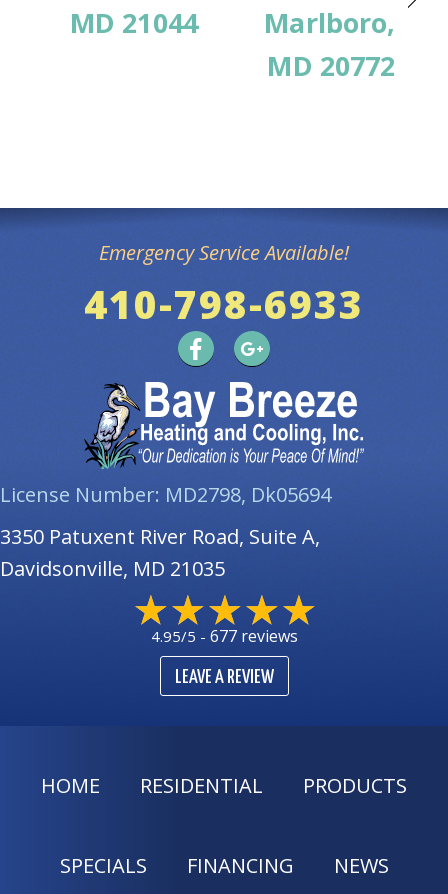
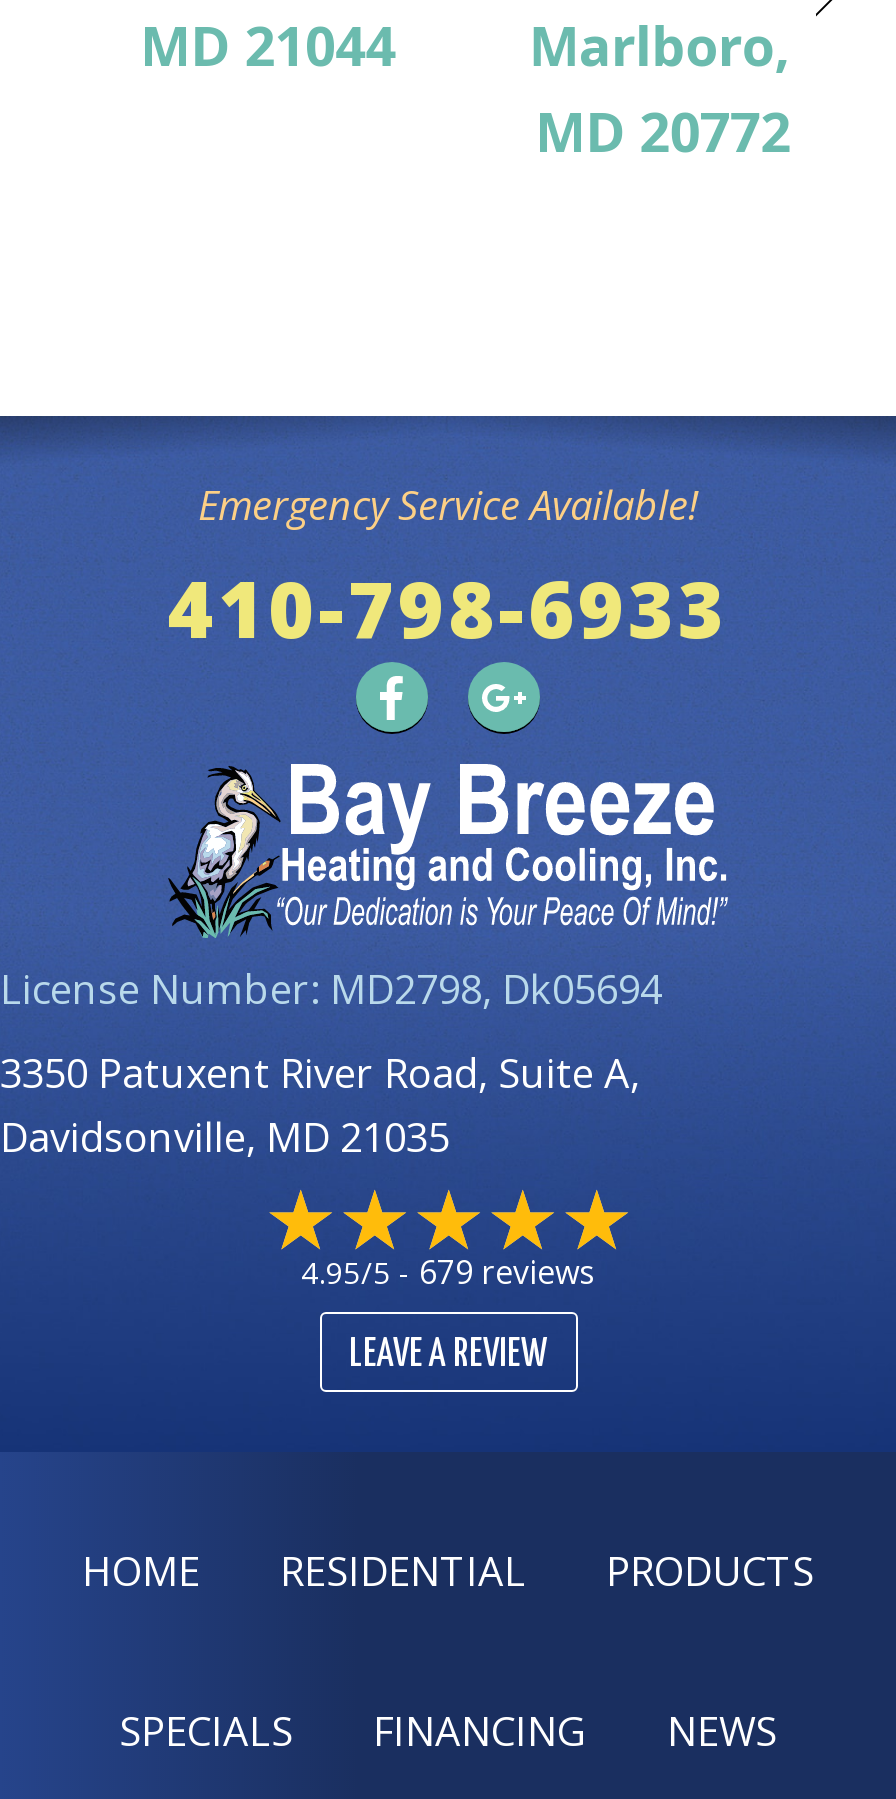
- 4.95/5 - 677 reviews
+ 4.95/5 - 679 reviews
